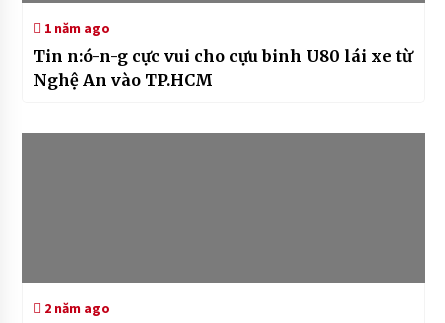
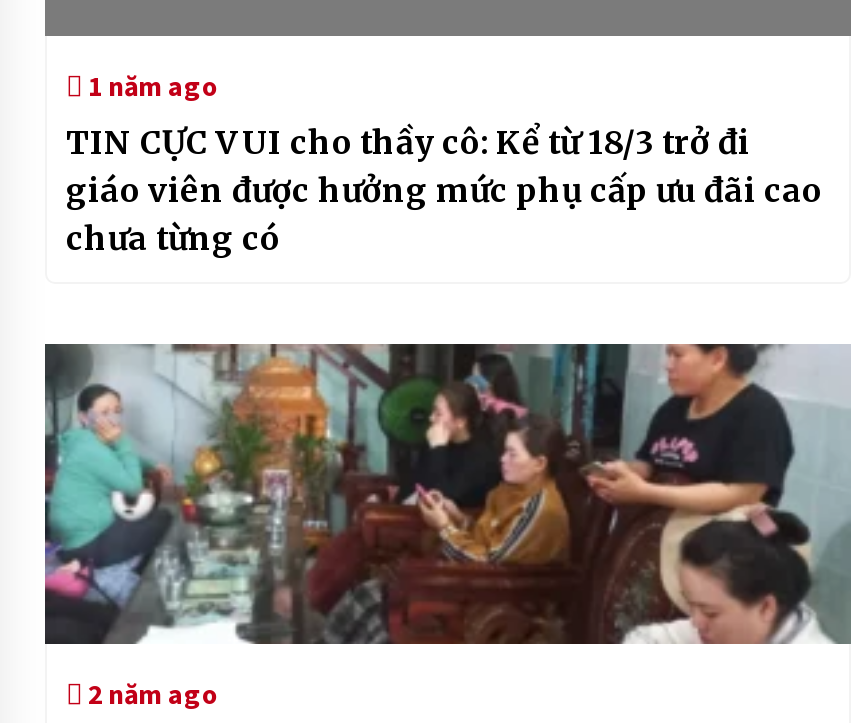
+ [image]

- Tin n:ó-n-g cực vui cho cựu binh U80 lái xe từ
- Nghệ An vào TP.HCM
+ TIN CỰC VUI cho thầy cô: Kể từ 18/3 trở đi
+ giáo viên được hưởng mức phụ cấp ưu đãi cao
+ chưa từng có
